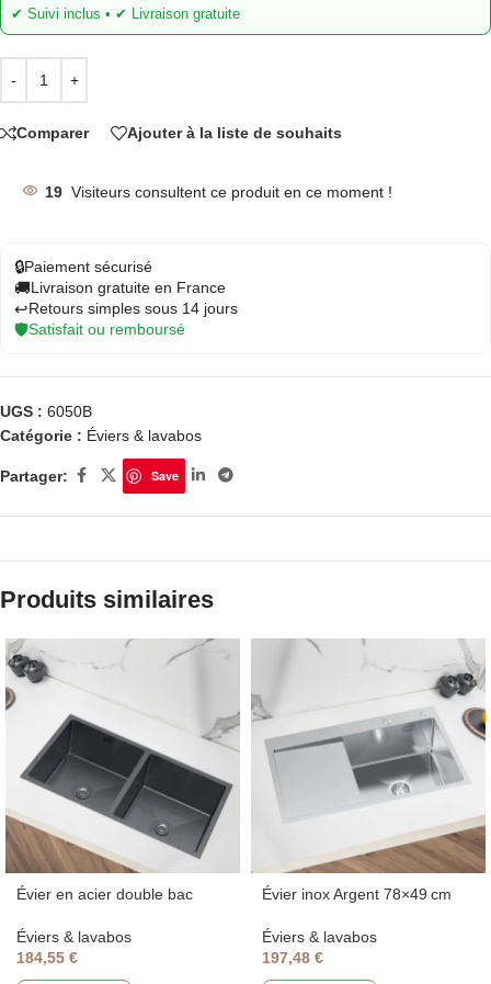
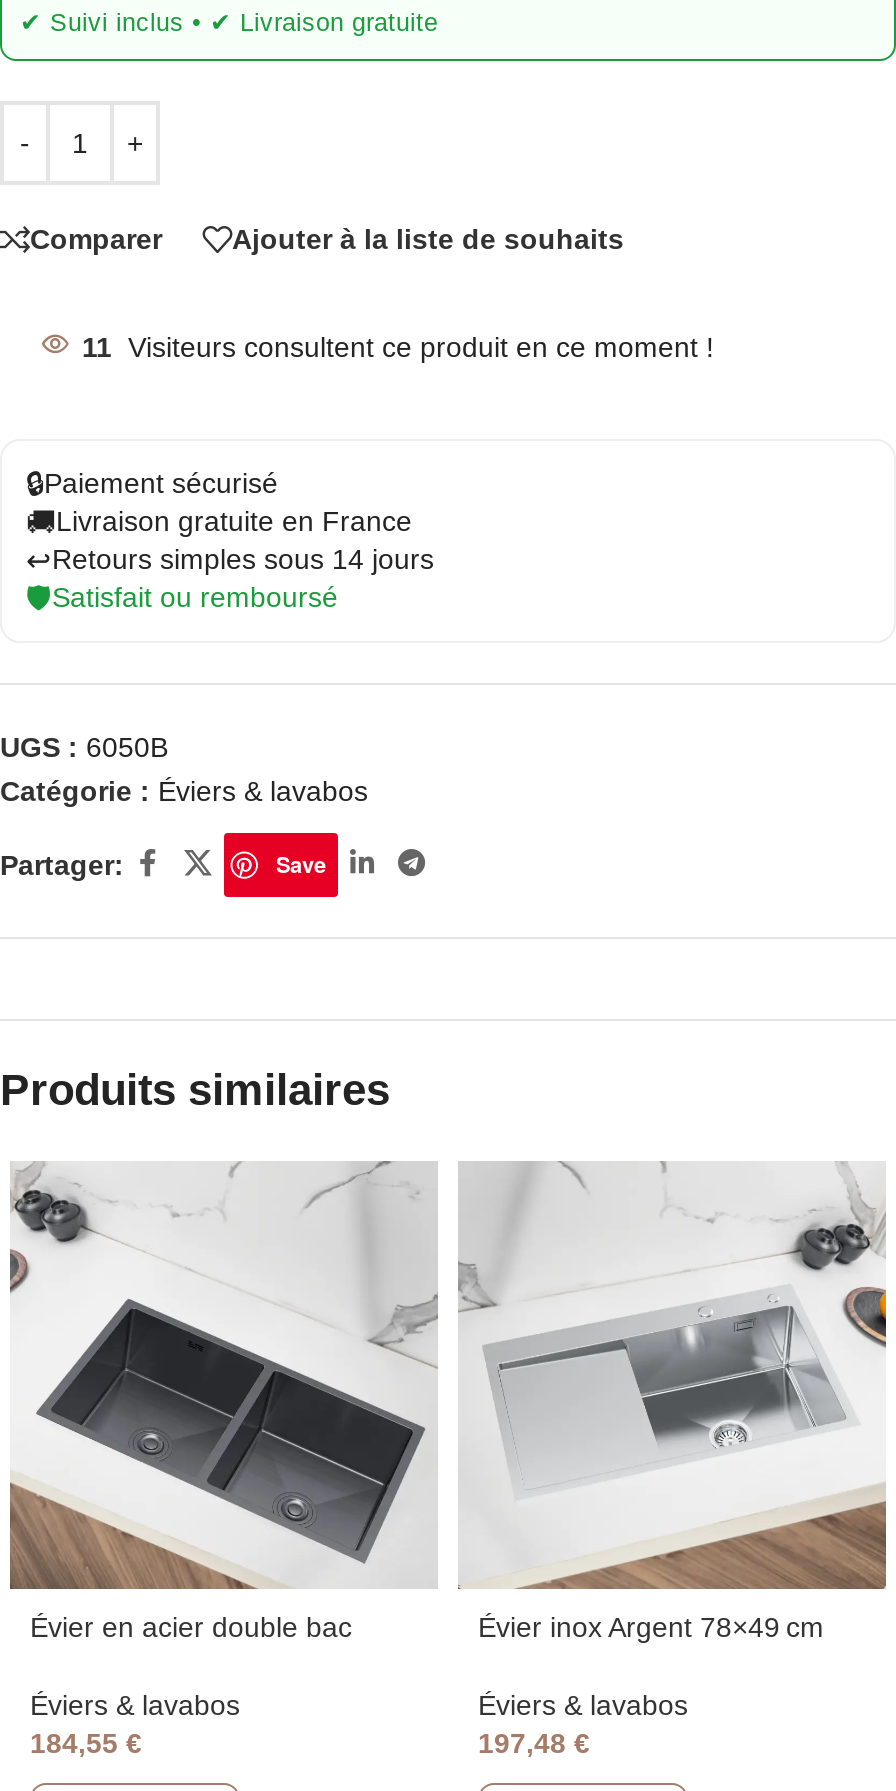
- 19 Visiteurs consultent ce produit en ce moment !
+ 11 Visiteurs consultent ce produit en ce moment !
